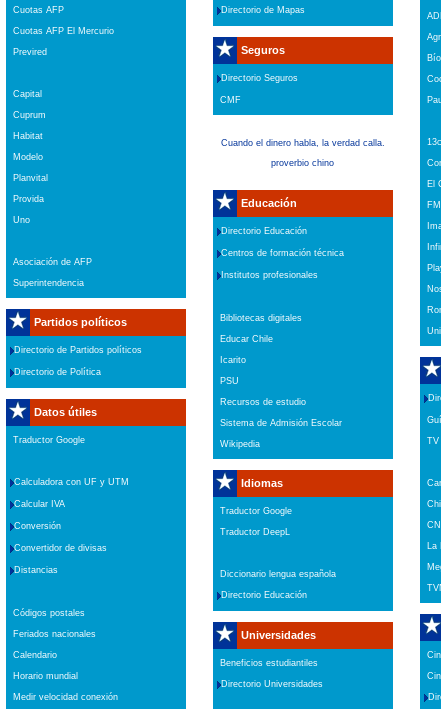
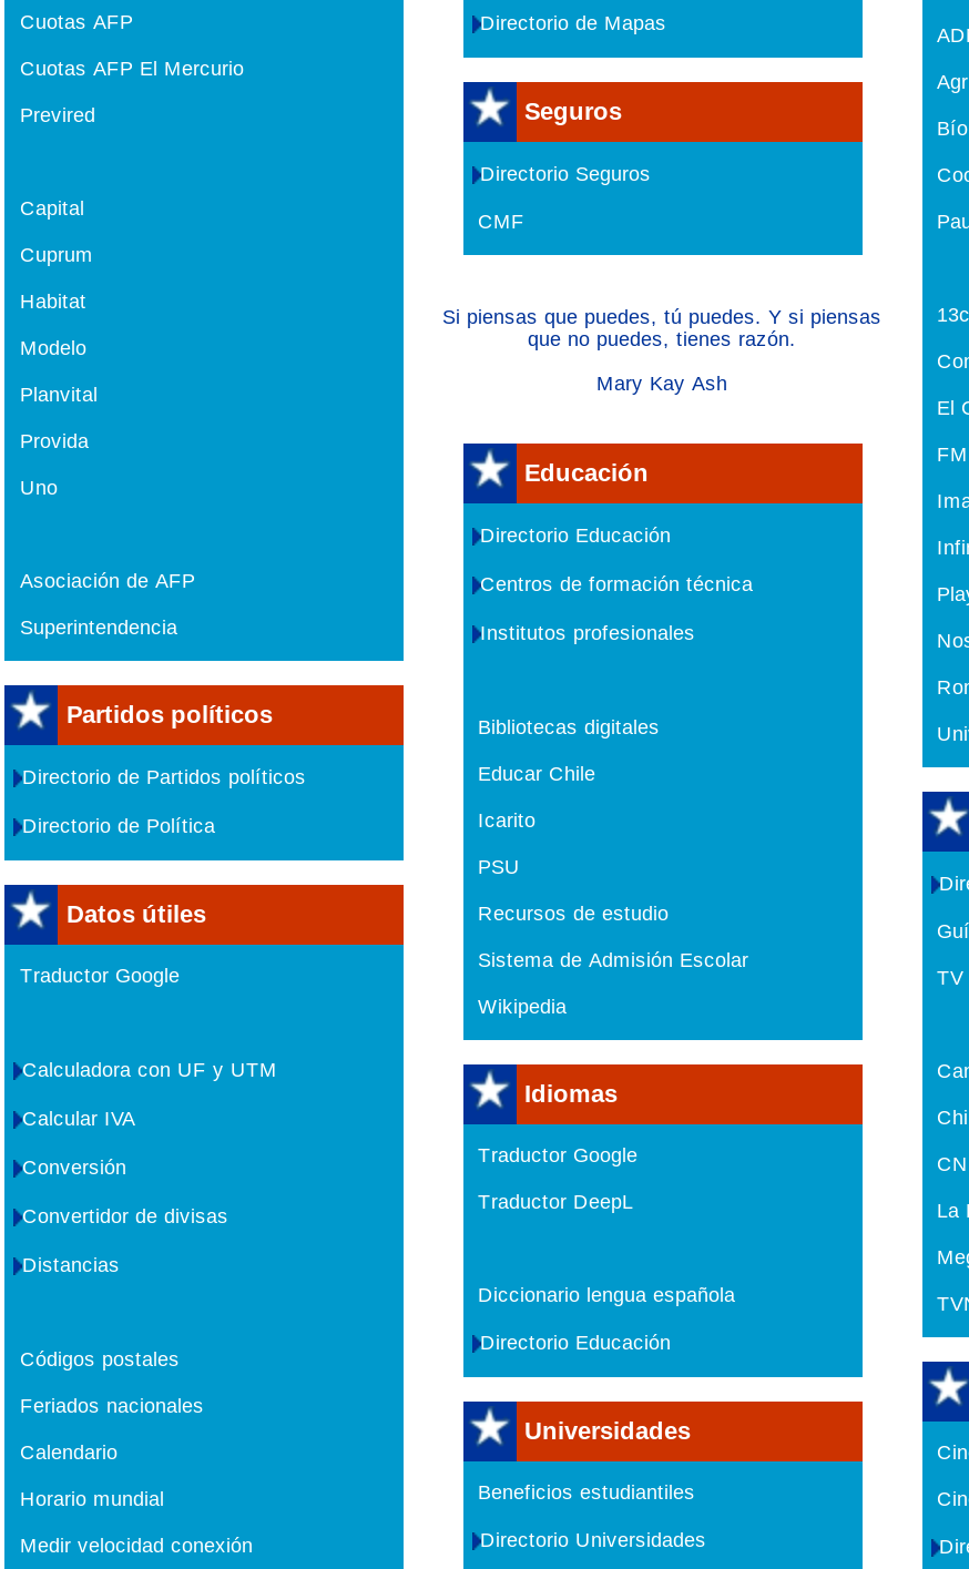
- Cuando el dinero habla, la verdad calla.
+ Si piensas que puedes, tú puedes. Y si piensas
+ que no puedes, tienes razón.

- proverbio chino
+ Mary Kay Ash
